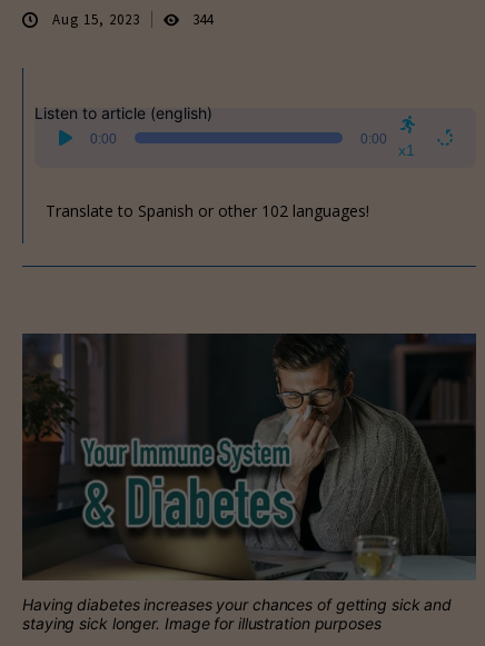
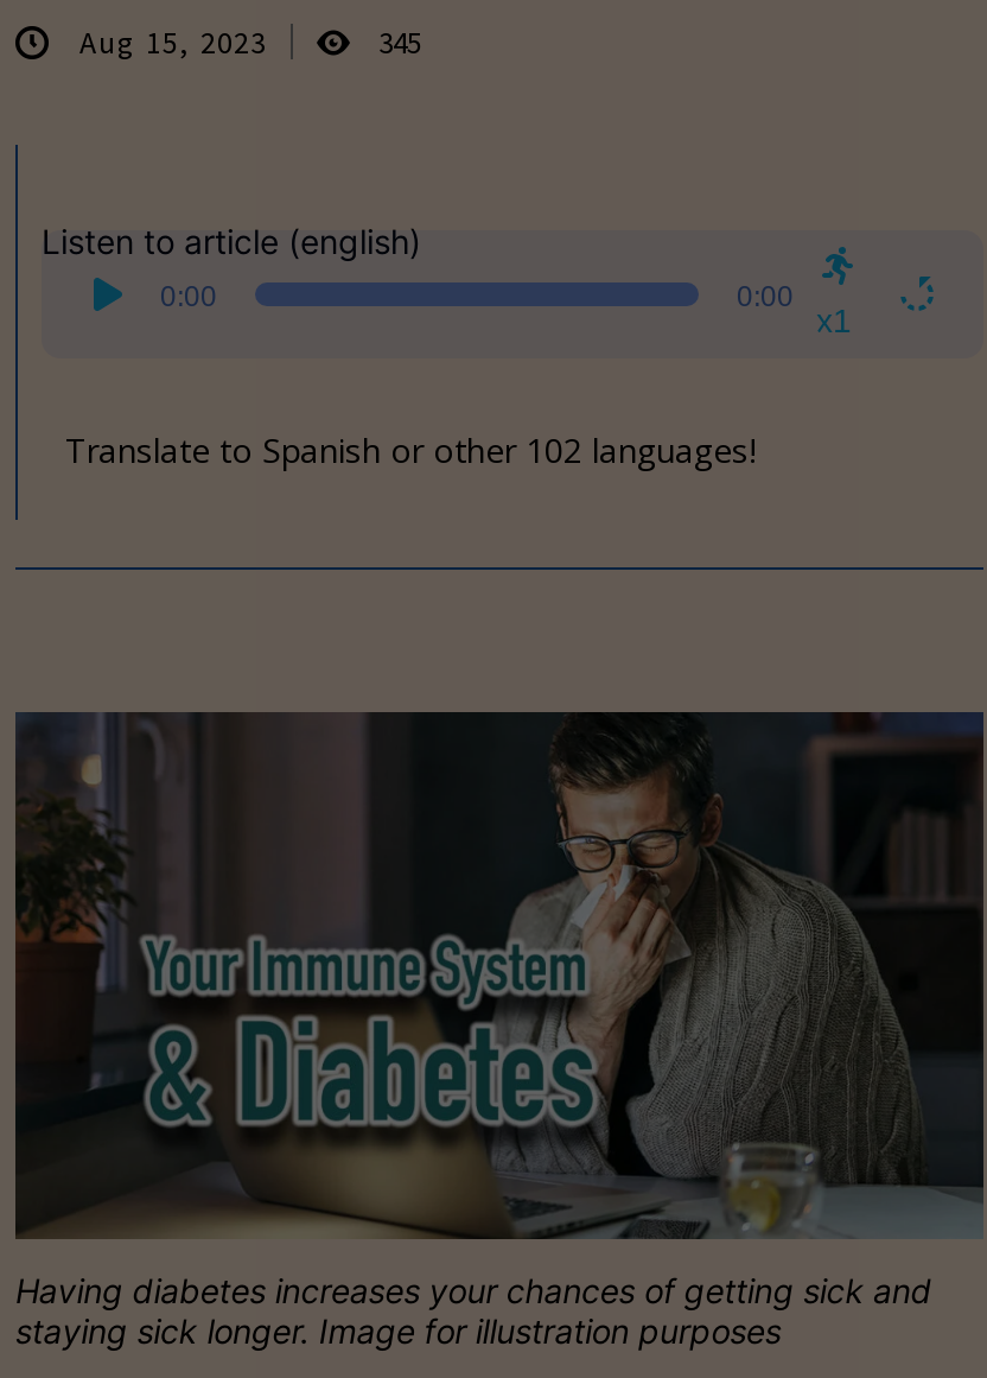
- 344
+ 345
